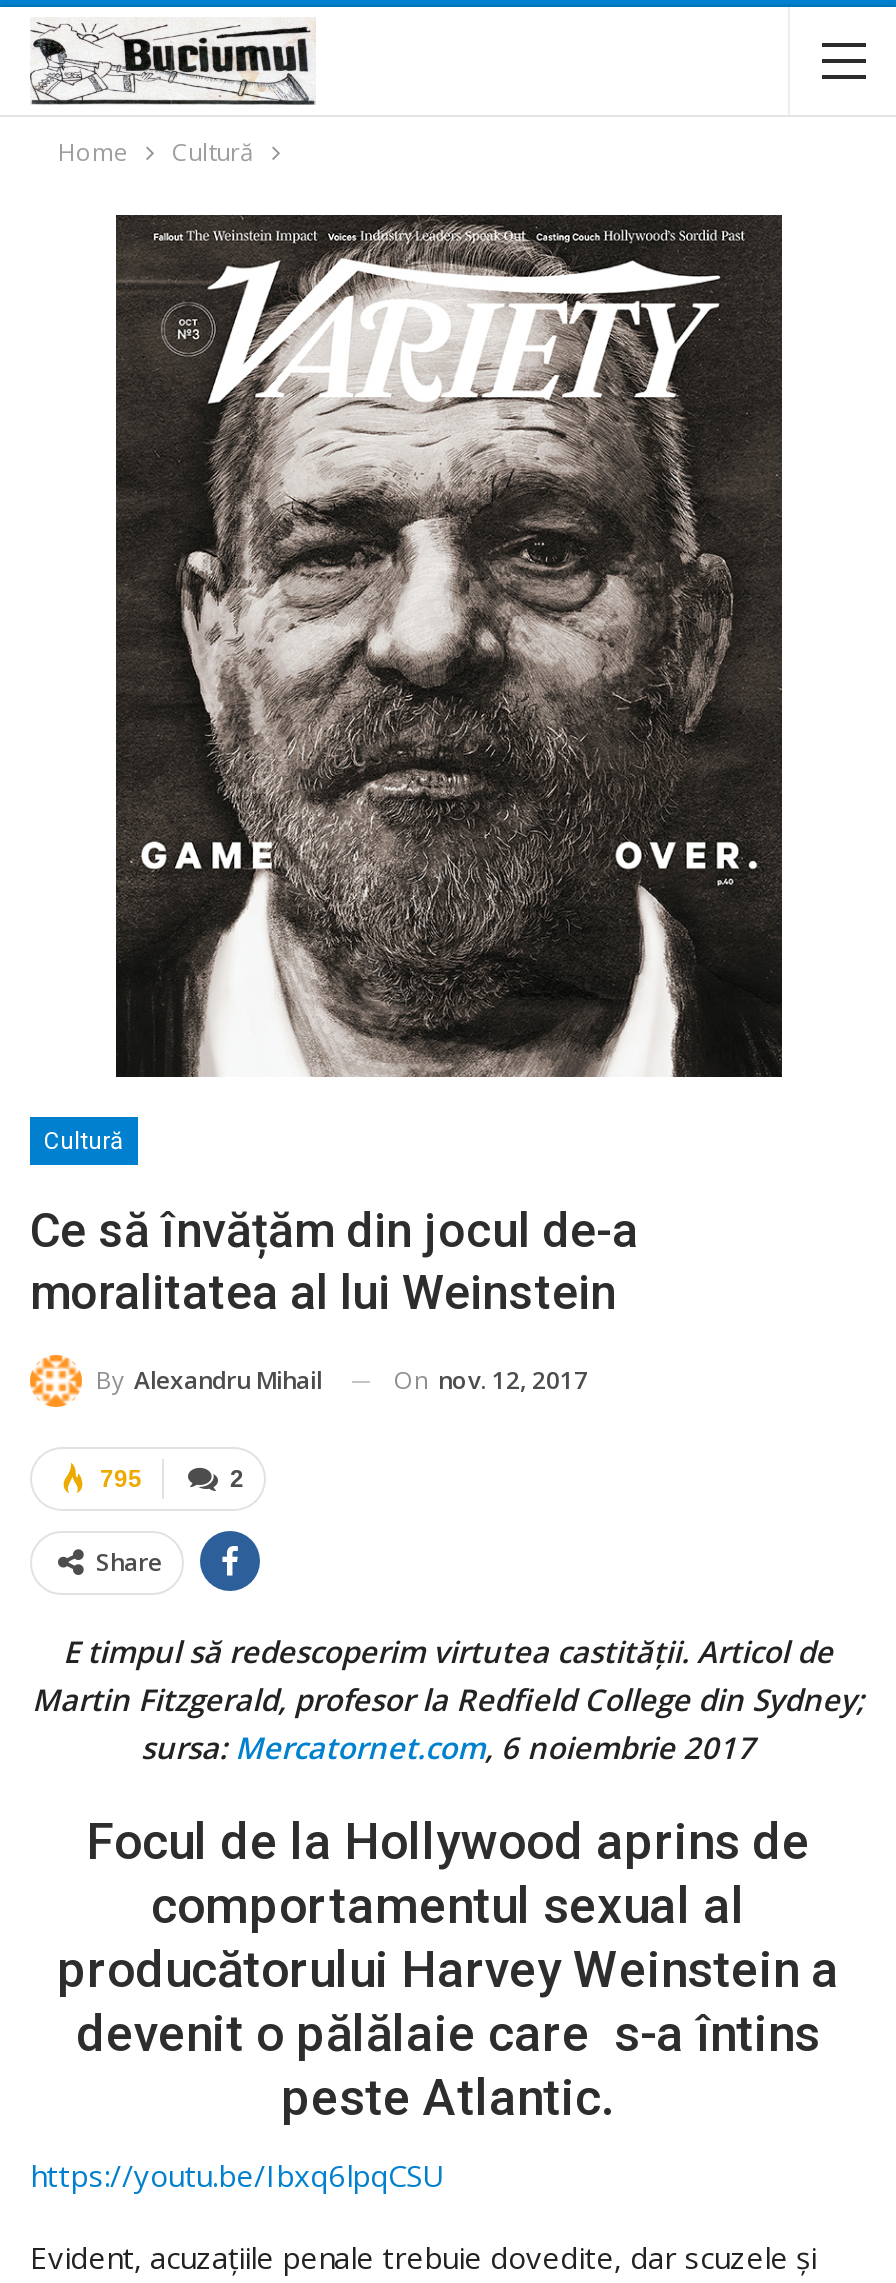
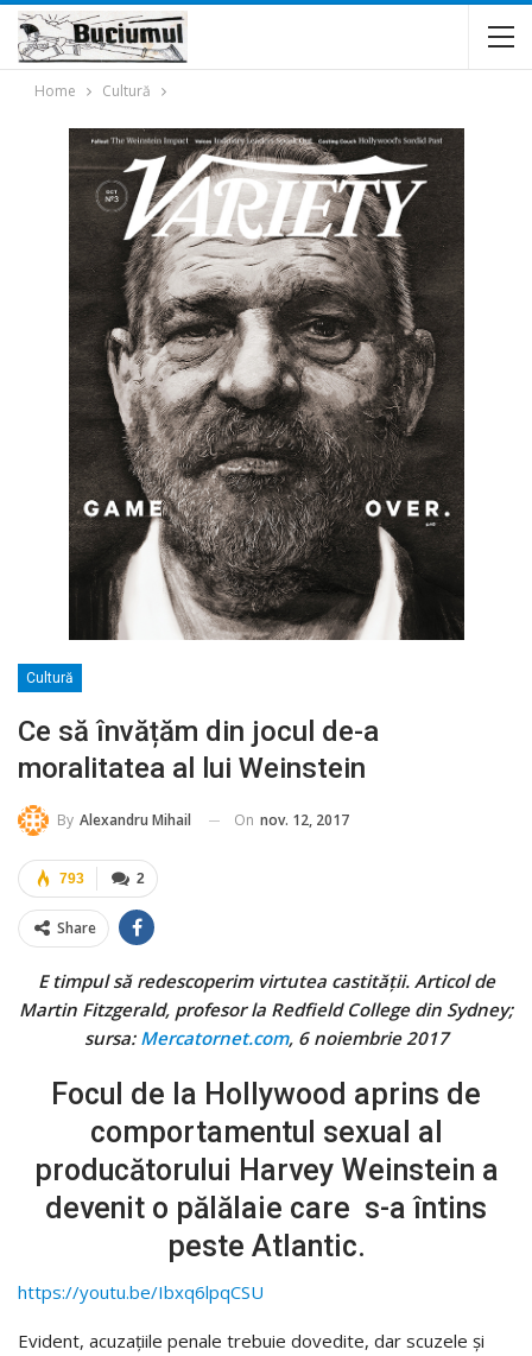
- 795
+ 793
